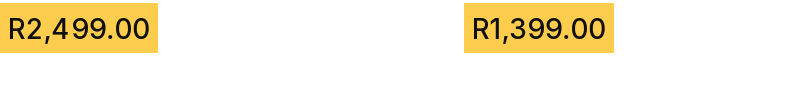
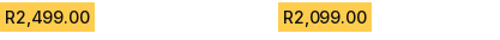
- R1,399.00
+ R2,099.00
